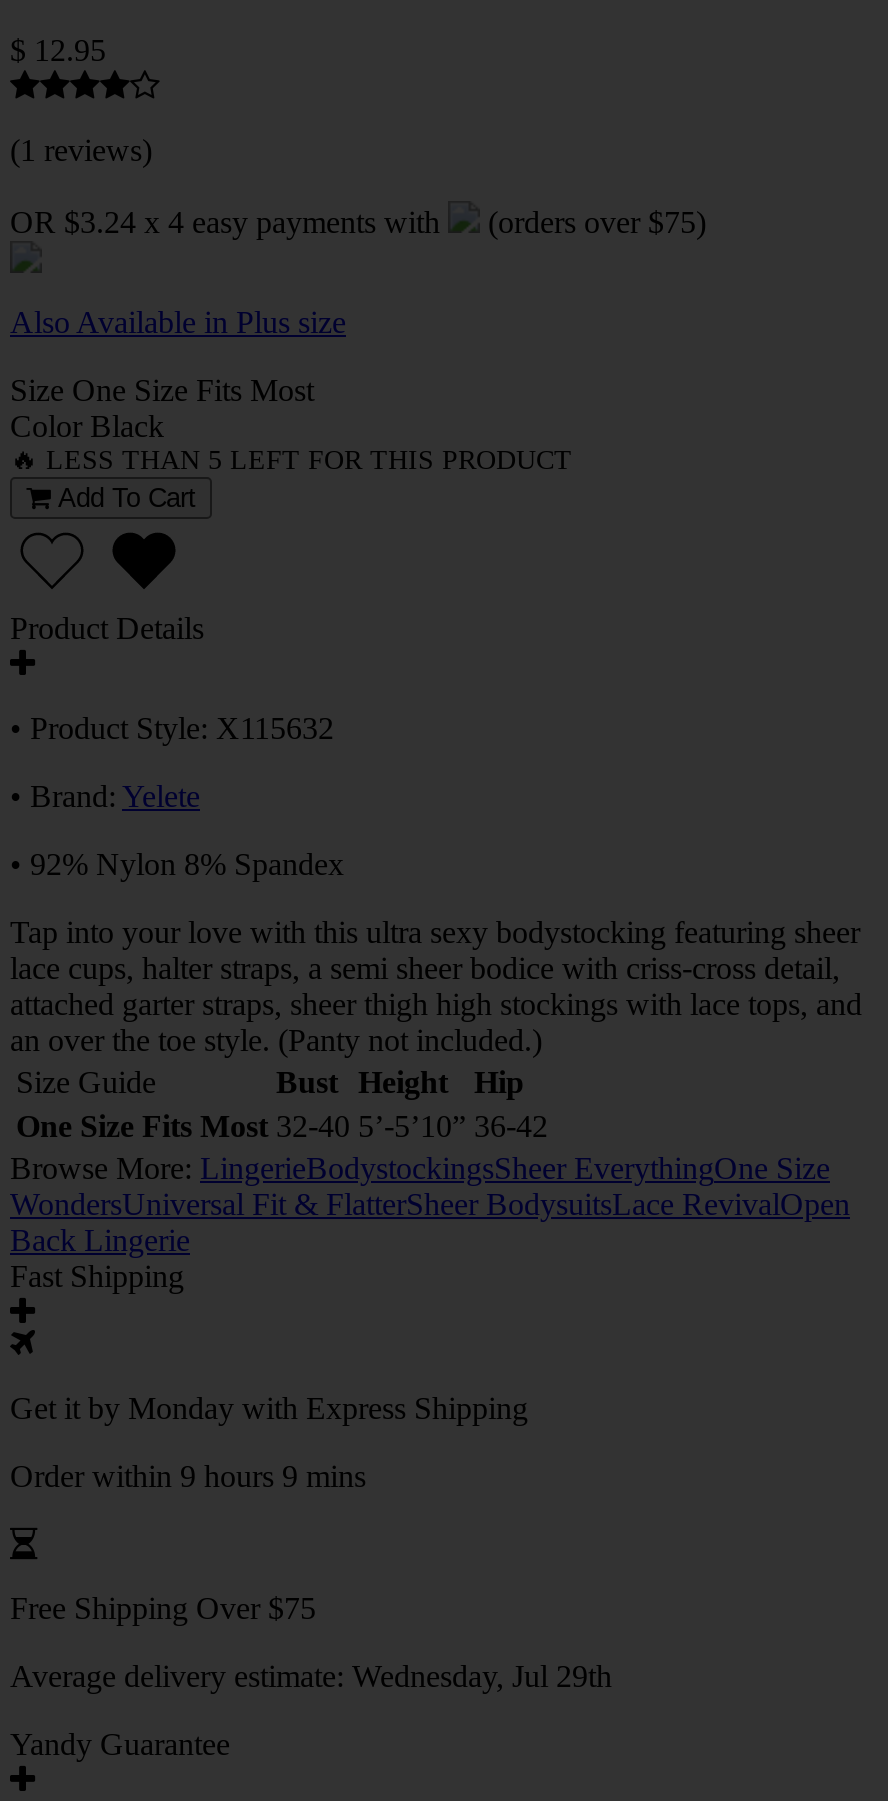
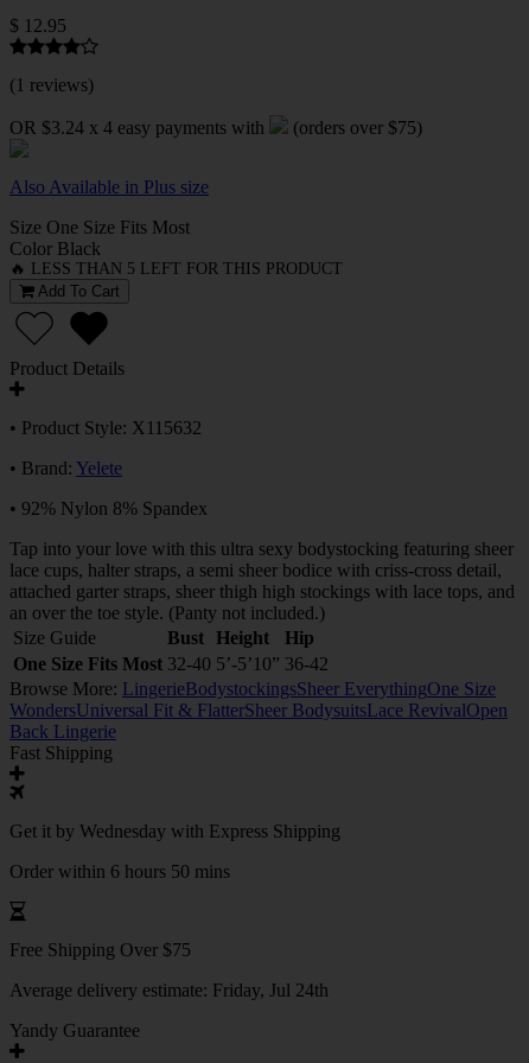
- Get it by Monday with Express Shipping
+ Get it by Wednesday with Express Shipping

- Order within 9 hours 9 mins
+ Order within 6 hours 50 mins

- Average delivery estimate: Wednesday, Jul 29th
+ Average delivery estimate: Friday, Jul 24th
